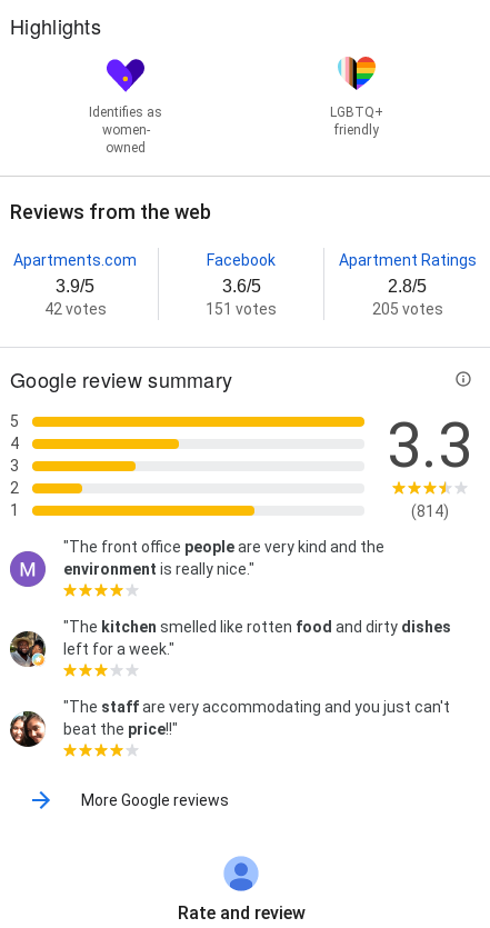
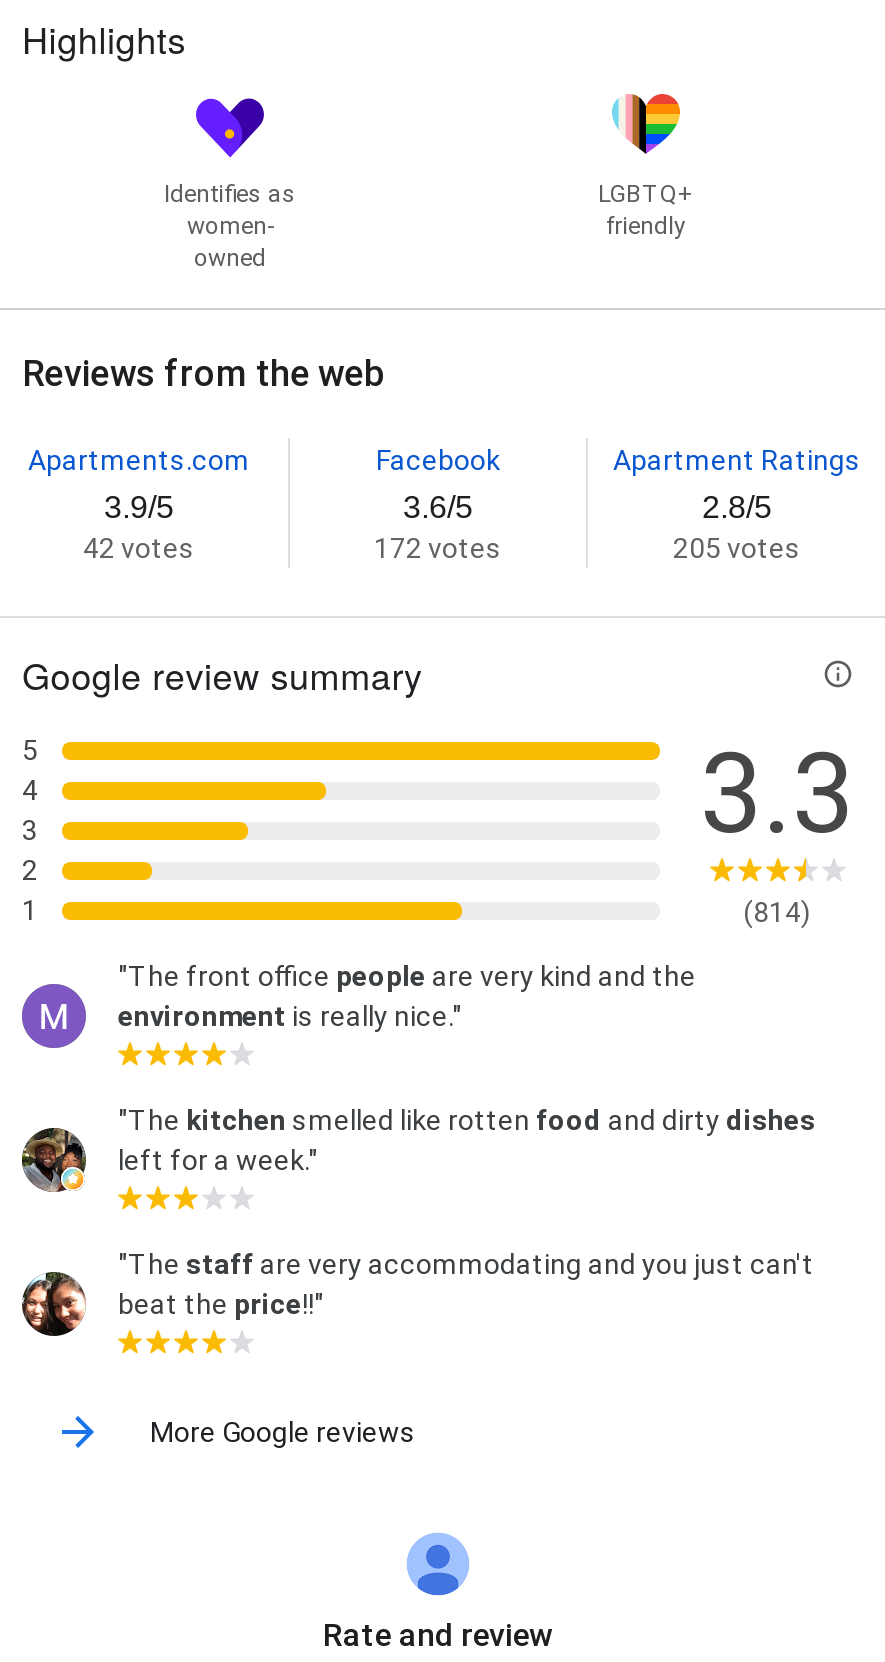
- 151 votes
+ 172 votes
